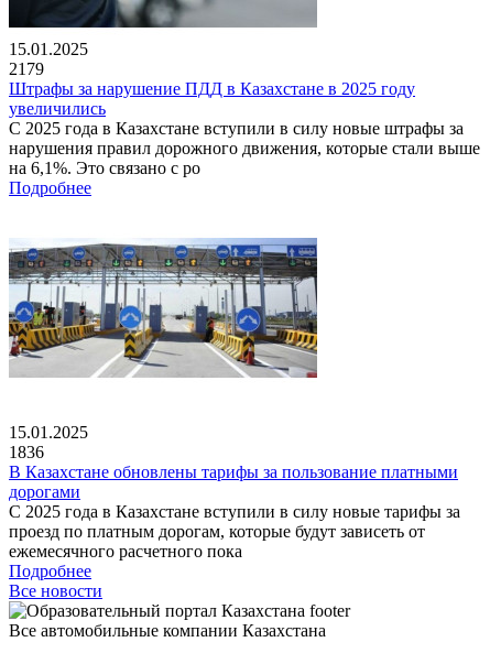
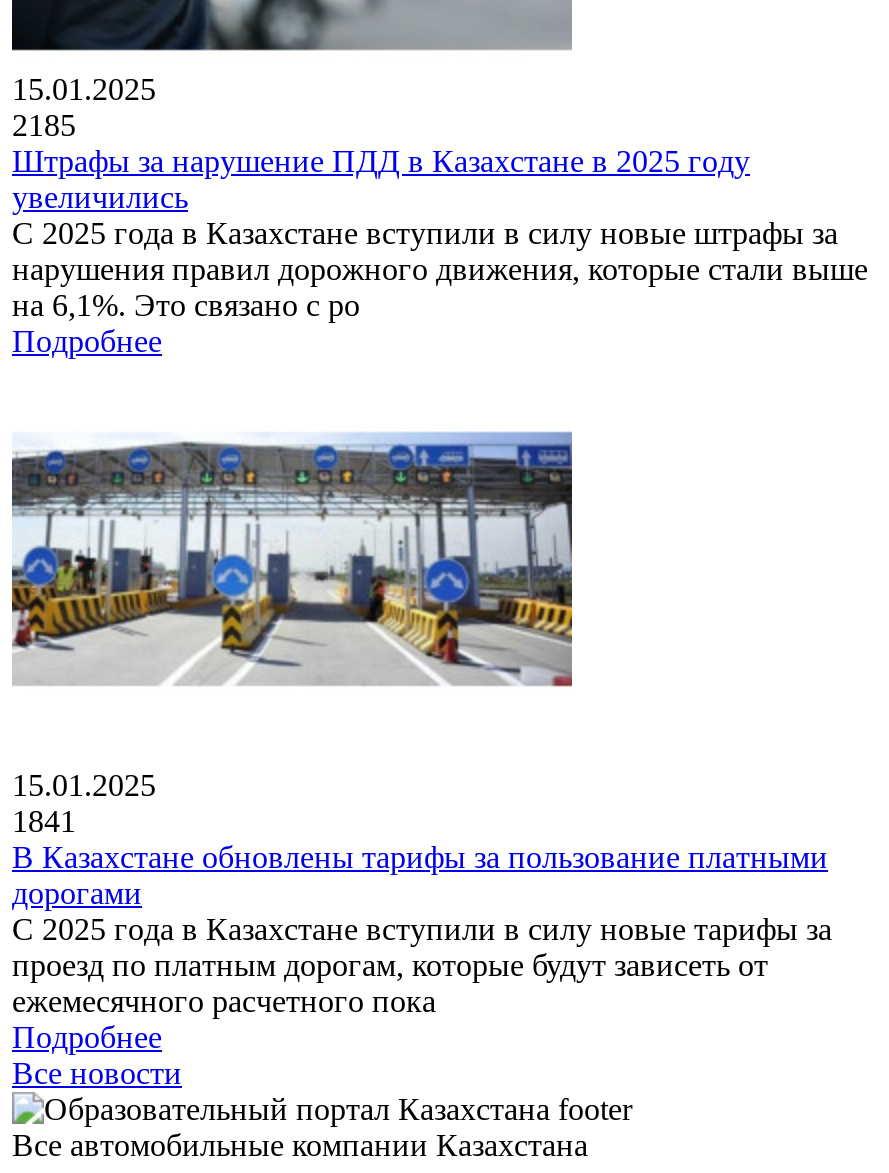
- 2179
+ 2185

- 1836
+ 1841
